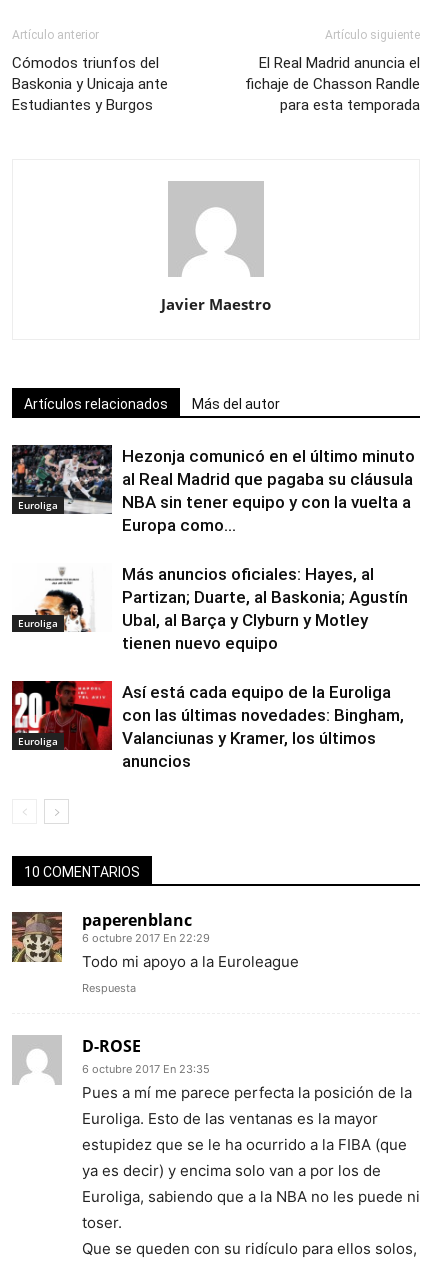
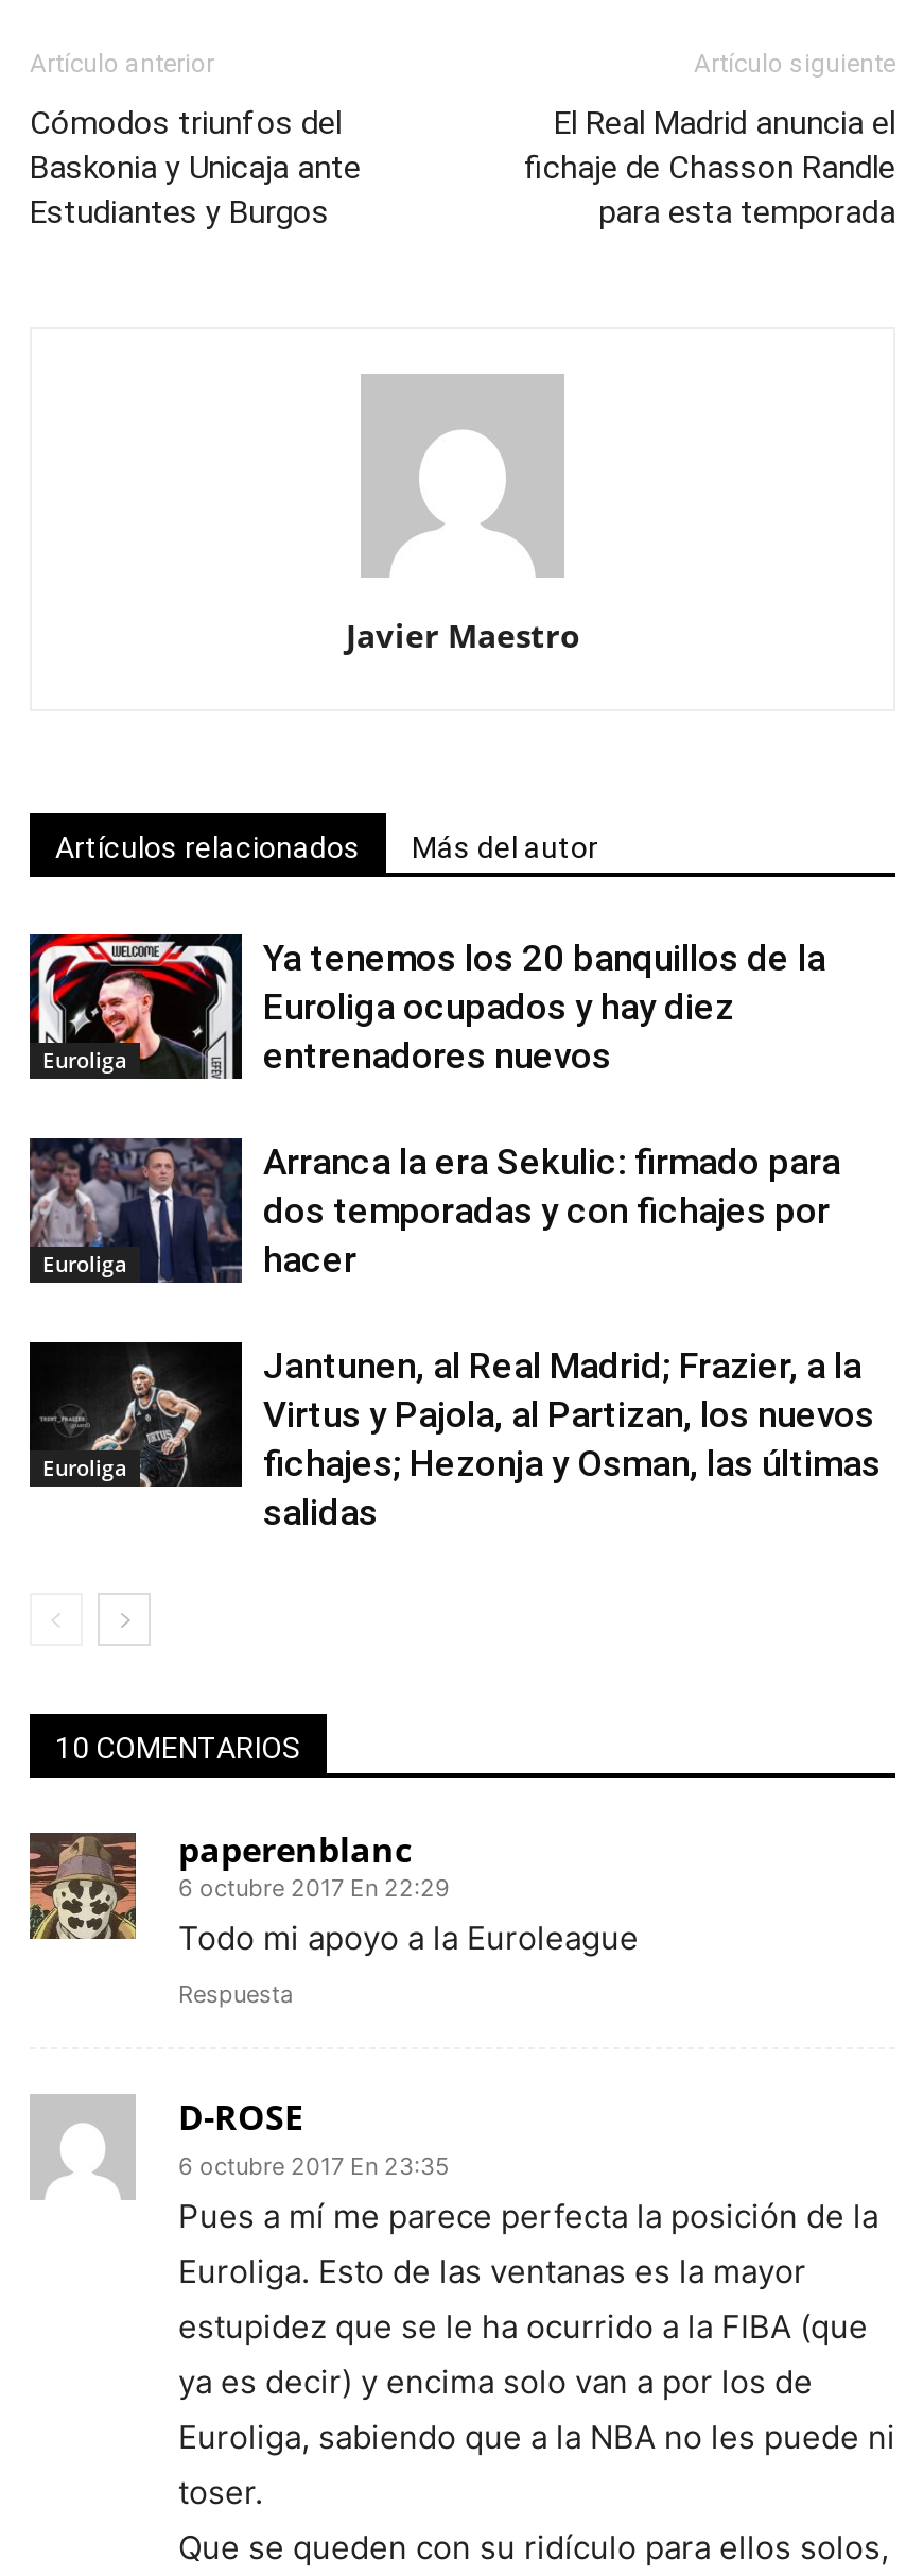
- [image]
- Hezonja comunicó en el último minuto
- al Real Madrid que pagaba su cláusula
- NBA sin tener equipo y con la vuelta a
- Europa como...
+ [image]
+ Ya tenemos los 20 banquillos de la
+ Euroliga ocupados y hay diez
+ entrenadores nuevos

- [image]
- Más anuncios oficiales: Hayes, al
- Partizan; Duarte, al Baskonia; Agustín
- Ubal, al Barça y Clyburn y Motley
- tienen nuevo equipo
+ [image]
+ Arranca la era Sekulic: firmado para
+ dos temporadas y con fichajes por
+ hacer

- [image]
- Así está cada equipo de la Euroliga
- con las últimas novedades: Bingham,
- Valanciunas y Kramer, los últimos
- anuncios
+ [image]
+ Jantunen, al Real Madrid; Frazier, a la
+ Virtus y Pajola, al Partizan, los nuevos
+ fichajes; Hezonja y Osman, las últimas
+ salidas
